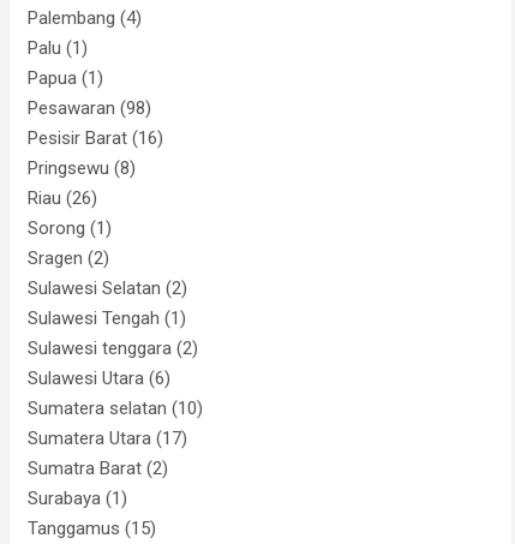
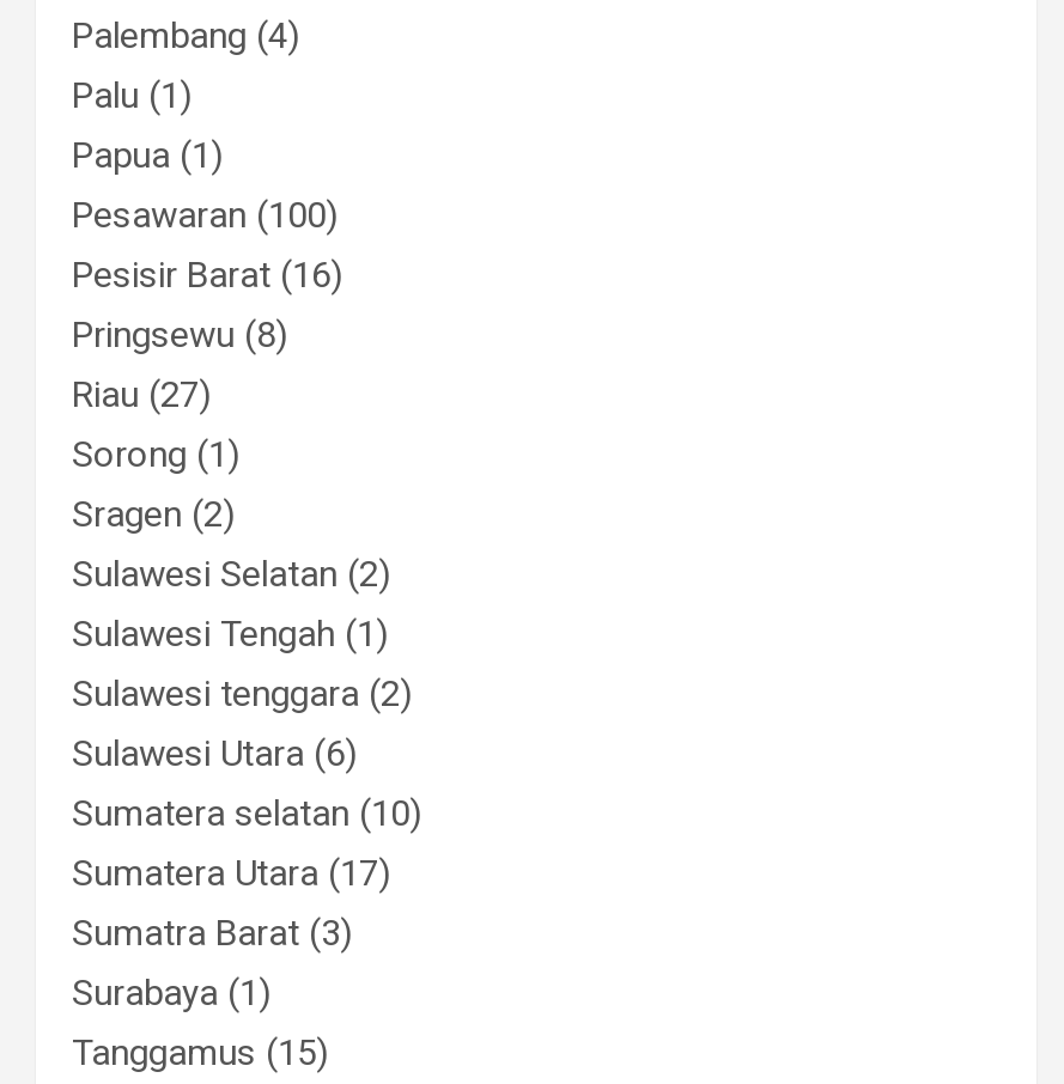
- Pesawaran (98)
+ Pesawaran (100)

- Riau (26)
+ Riau (27)

- Sumatra Barat (2)
+ Sumatra Barat (3)
